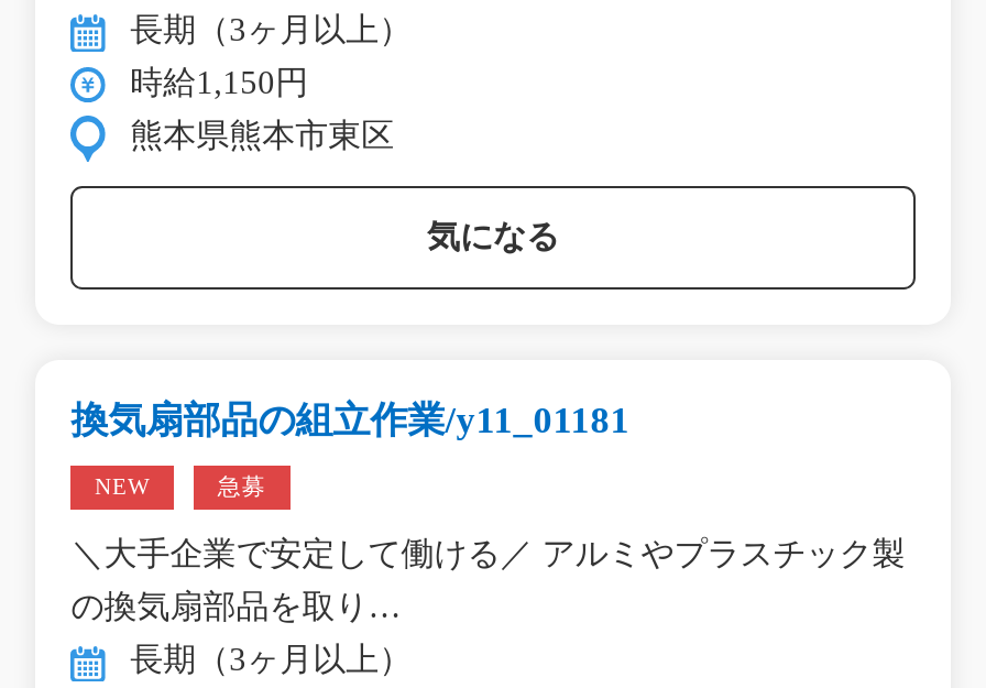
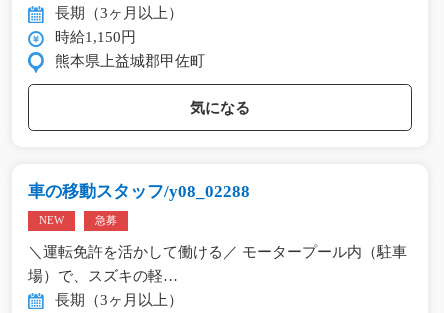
- 熊本県熊本市東区
+ 熊本県上益城郡甲佐町

- 換気扇部品の組立作業/y11_01181
+ 車の移動スタッフ/y08_02288

- ＼大手企業で安定して働ける／ アルミやプラスチック製
+ ＼運転免許を活かして働ける／ モータープール内（駐車

- の換気扇部品を取り…
+ 場）で、スズキの軽…
